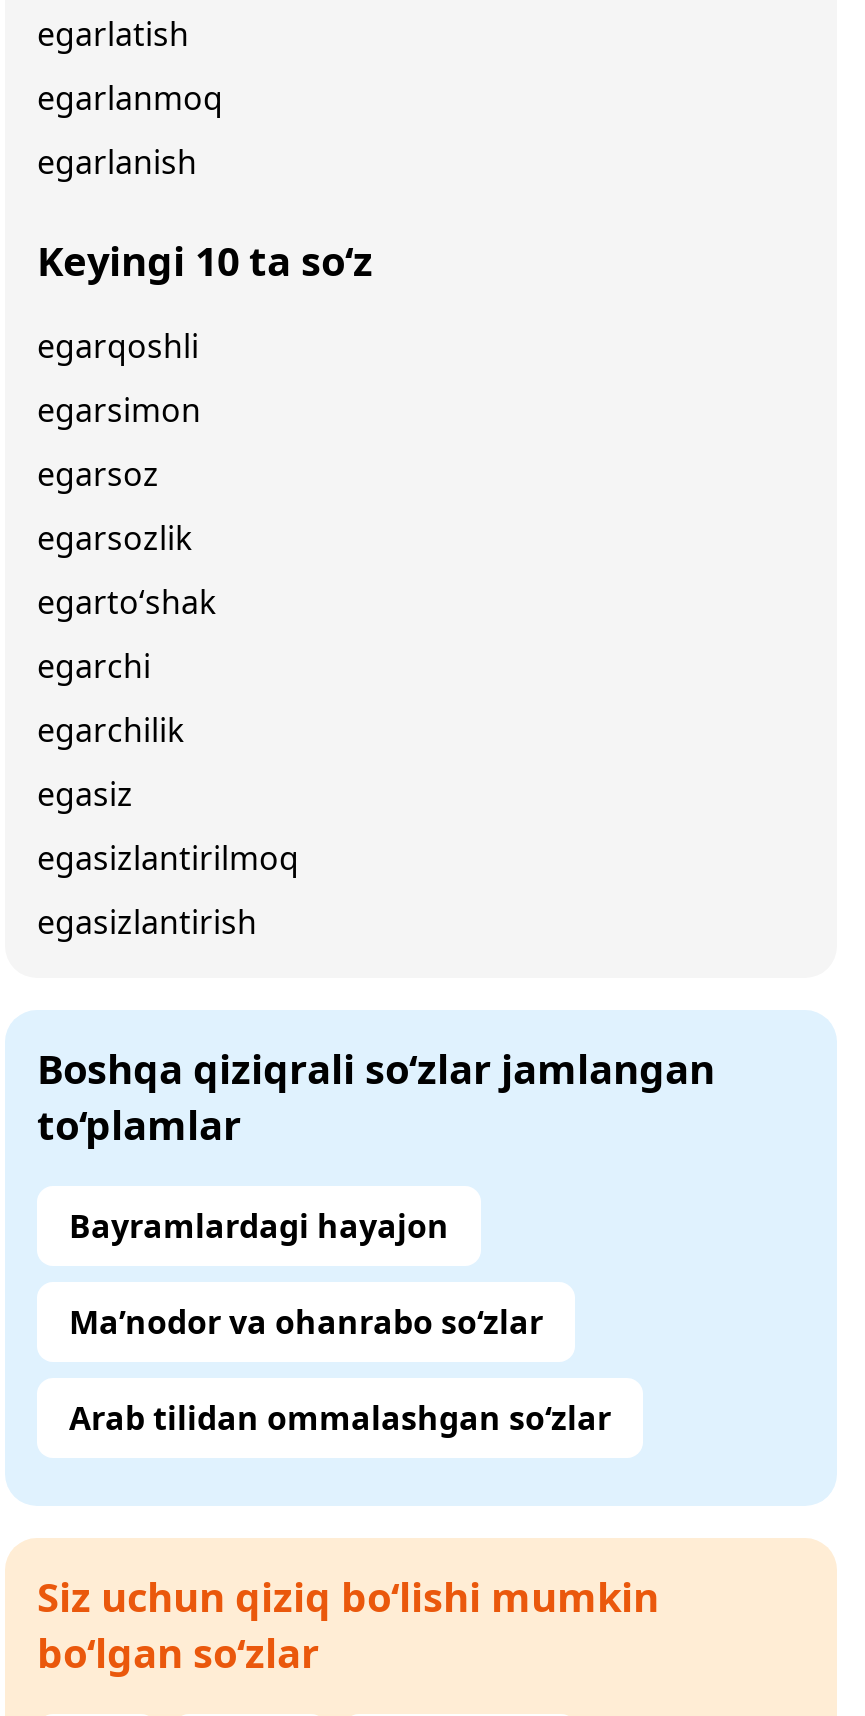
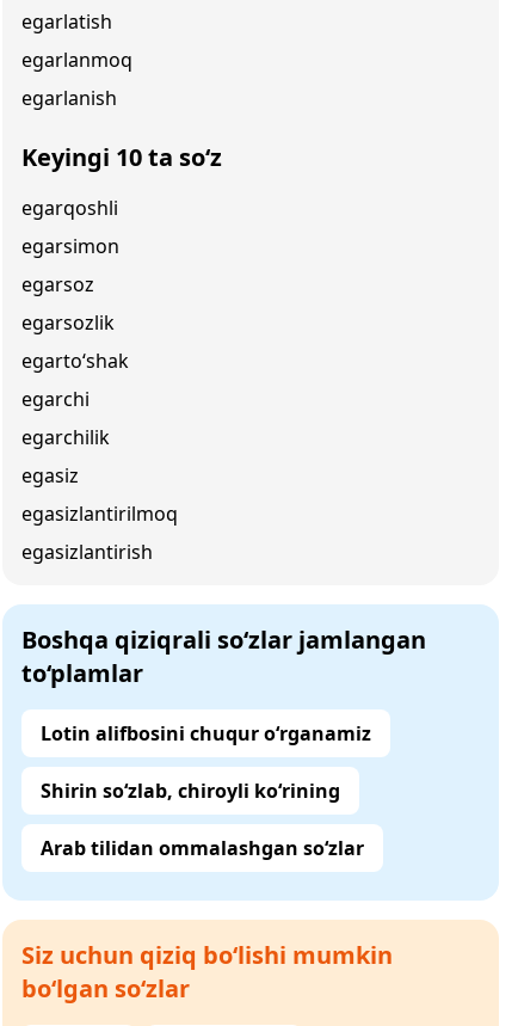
- Bayramlardagi hayajon
+ Lotin alifbosini chuqur o‘rganamiz

- Ma’nodor va ohanrabo so‘zlar
+ Shirin so‘zlab, chiroyli ko‘rining
